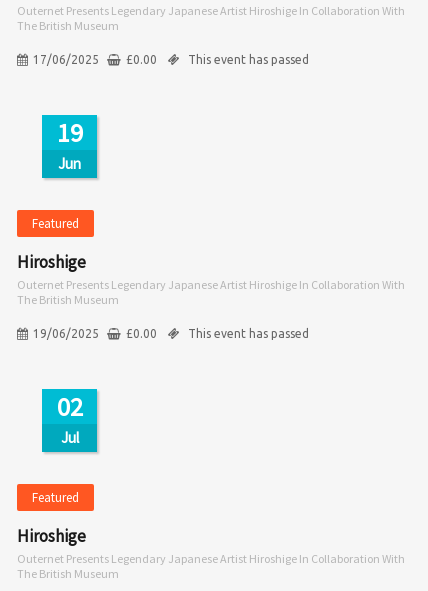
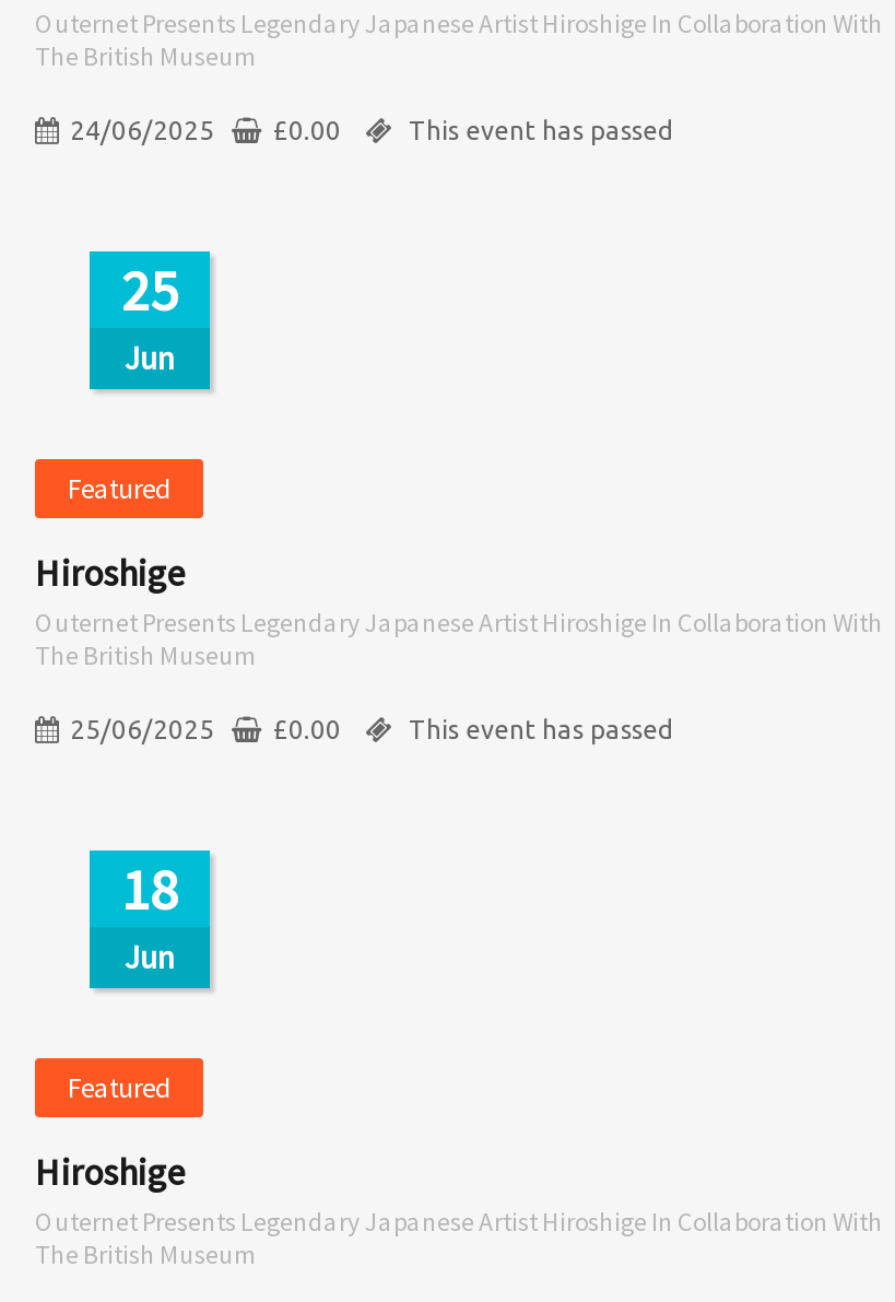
- 17/06/2025
+ 24/06/2025

- 19
+ 25

- 19/06/2025
+ 25/06/2025

- 02
- Jul
+ 18
+ Jun
